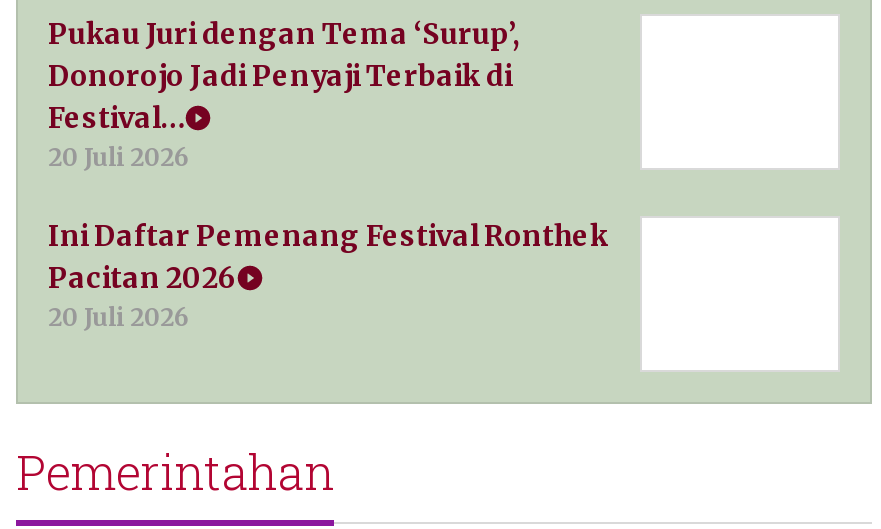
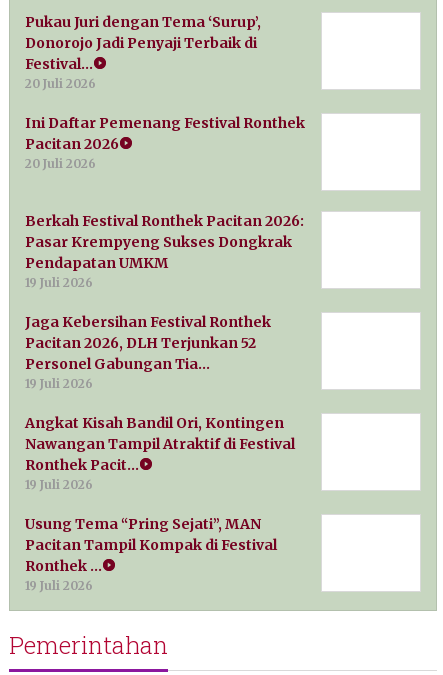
+ Berkah Festival Ronthek Pacitan 2026:
+ Pasar Krempyeng Sukses Dongkrak
+ Pendapatan UMKM
+ 19 Juli 2026
+ Jaga Kebersihan Festival Ronthek
+ Pacitan 2026, DLH Terjunkan 52
+ Personel Gabungan Tia…
+ 19 Juli 2026
+ Angkat Kisah Bandil Ori, Kontingen
+ Nawangan Tampil Atraktif di Festival
+ Ronthek Pacit…
+ 19 Juli 2026
+ Usung Tema “Pring Sejati”, MAN
+ Pacitan Tampil Kompak di Festival
+ Ronthek …
+ 19 Juli 2026
